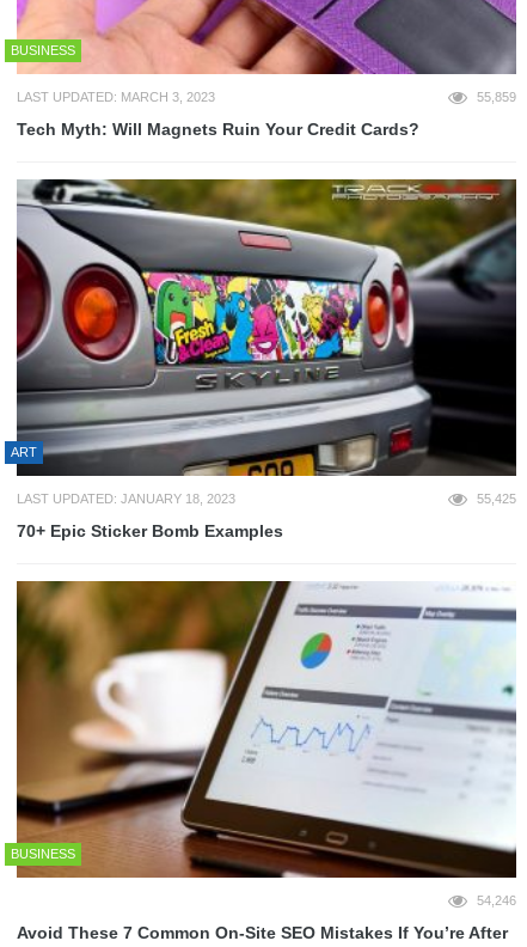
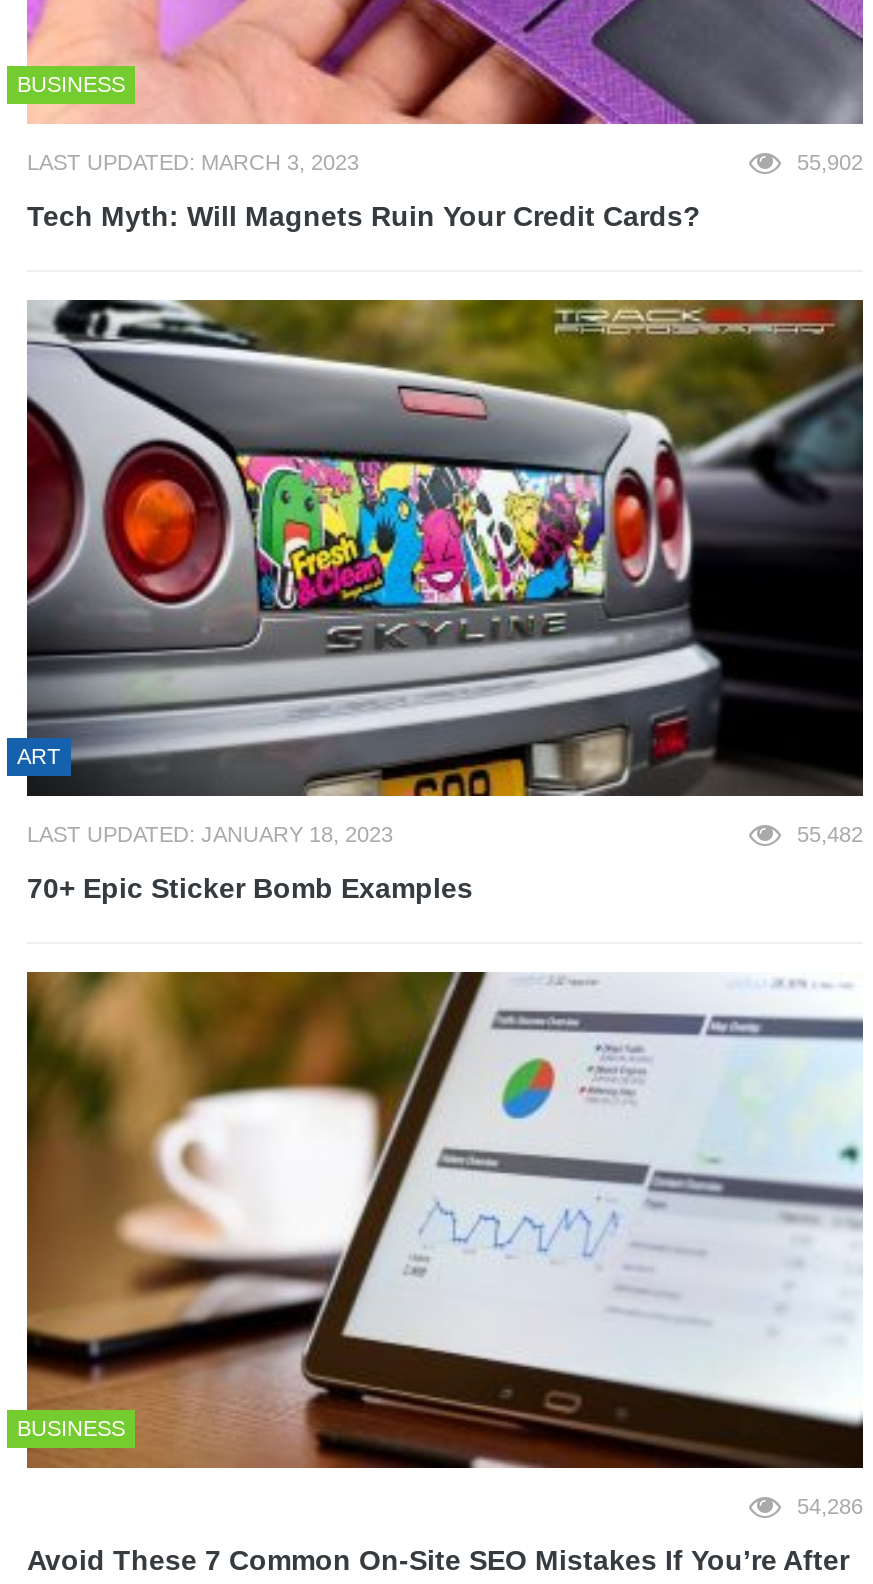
- 55,859
+ 55,902

- 55,425
+ 55,482

- 54,246
+ 54,286
